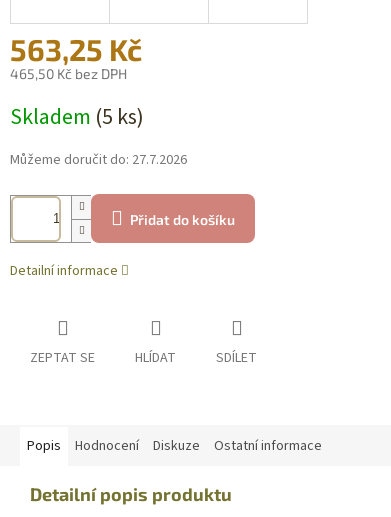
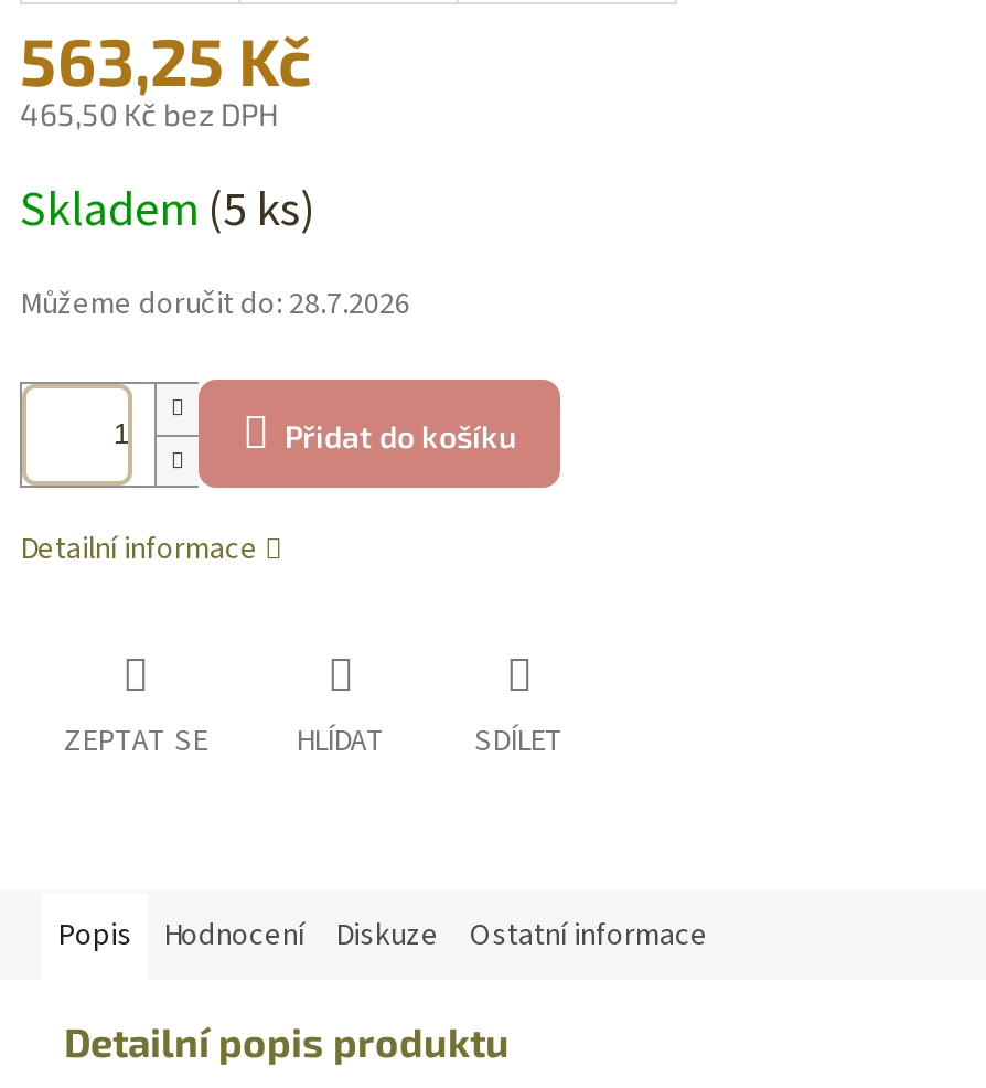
- Můžeme doručit do: 27.7.2026
+ Můžeme doručit do: 28.7.2026
